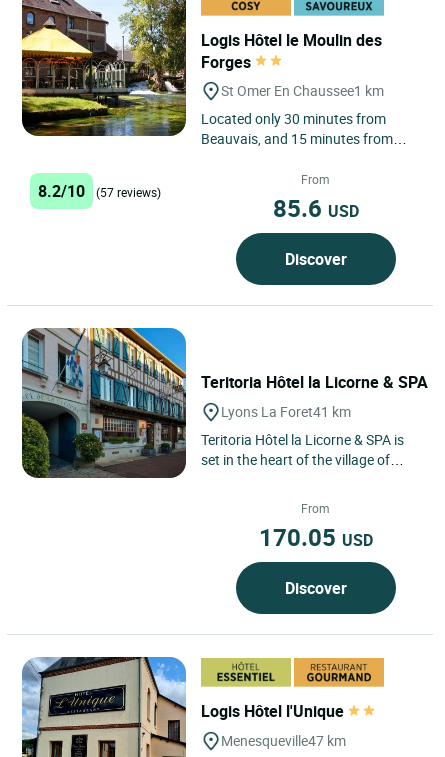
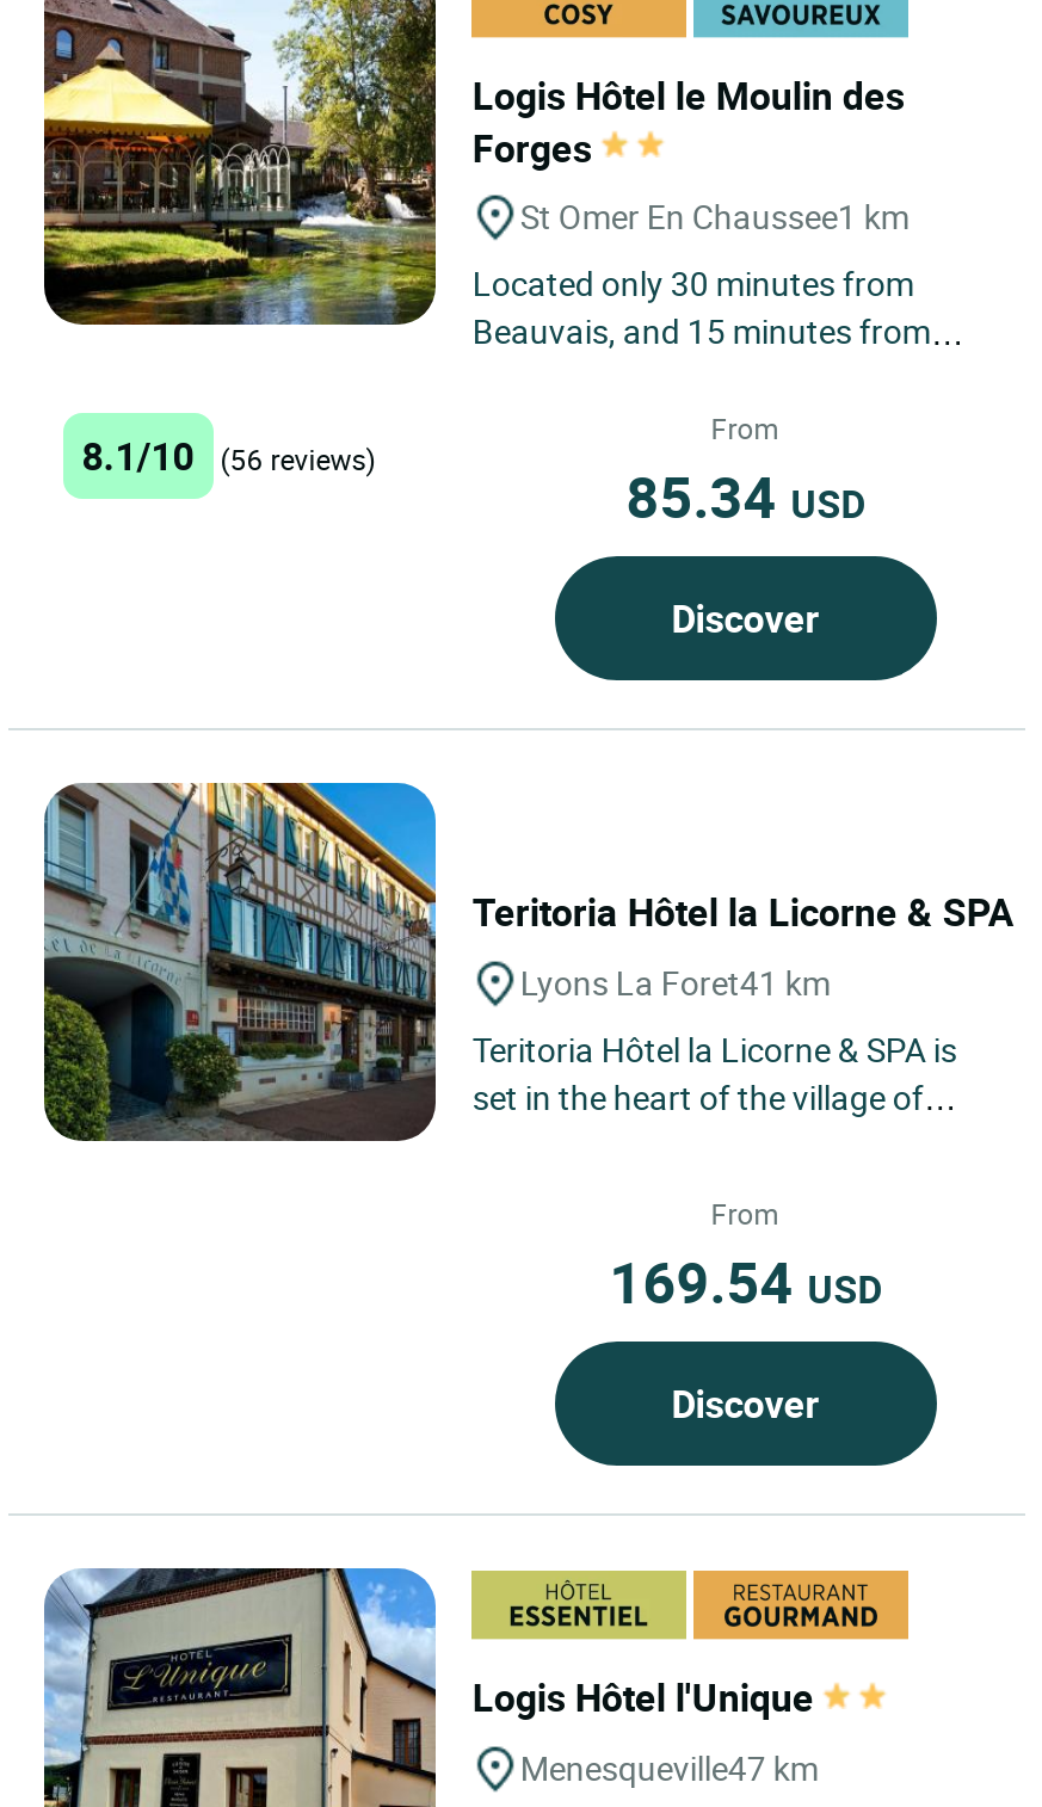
- 8.2/10
+ 8.1/10

- (57 reviews)
+ (56 reviews)

- 85.6 USD
+ 85.34 USD

- 170.05 USD
+ 169.54 USD
